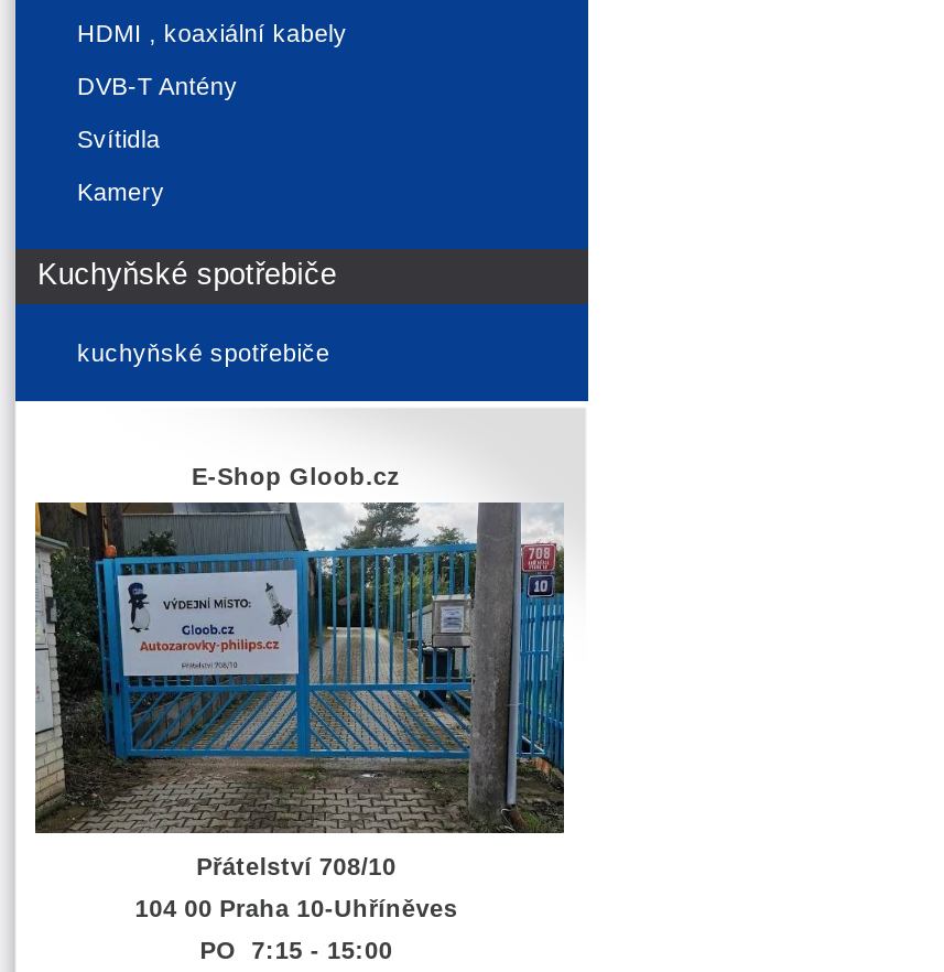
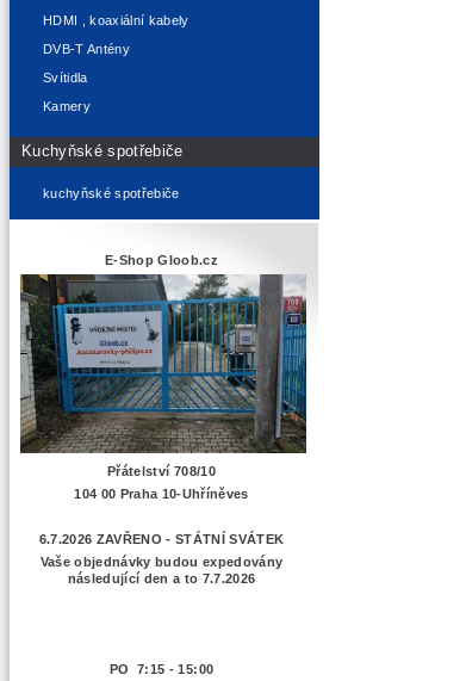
+ 6.7.2026 ZAVŘENO - STÁTNÍ SVÁTEK
+ Vaše objednávky budou expedovány
+ následující den a to 7.7.2026
